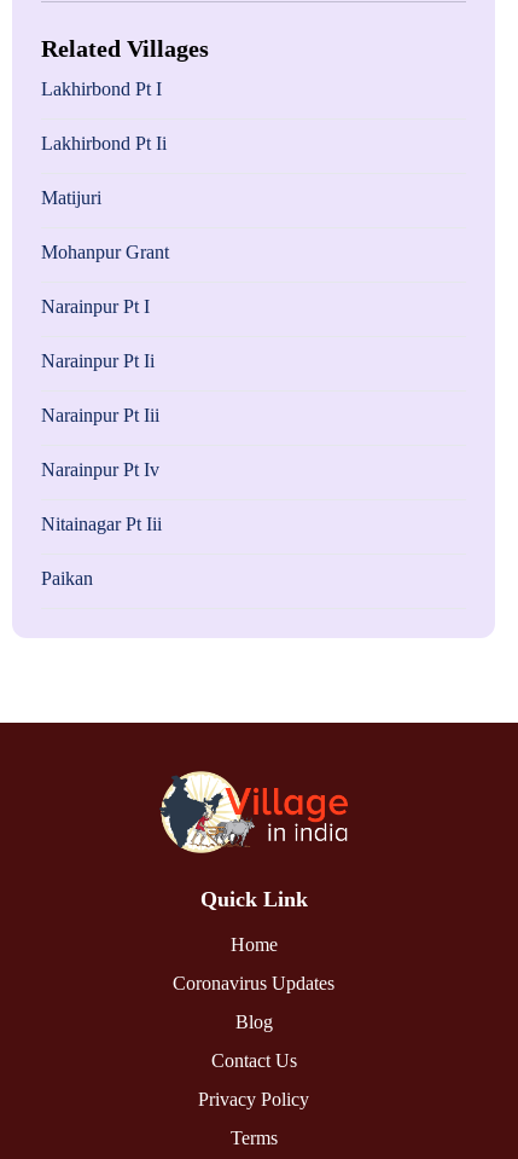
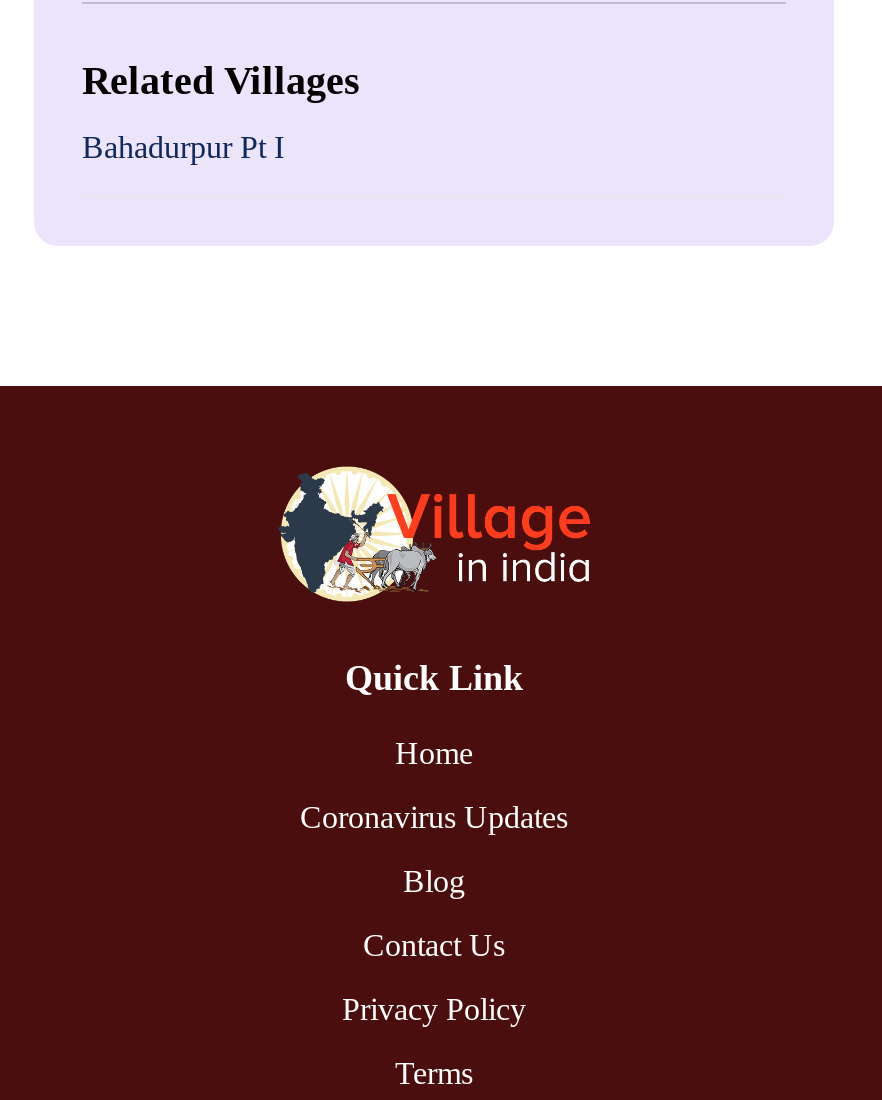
- Lakhirbond Pt I
- Lakhirbond Pt Ii
- Matijuri
- Mohanpur Grant
- Narainpur Pt I
- Narainpur Pt Ii
- Narainpur Pt Iii
- Narainpur Pt Iv
- Nitainagar Pt Iii
- Paikan
+ Bahadurpur Pt I
